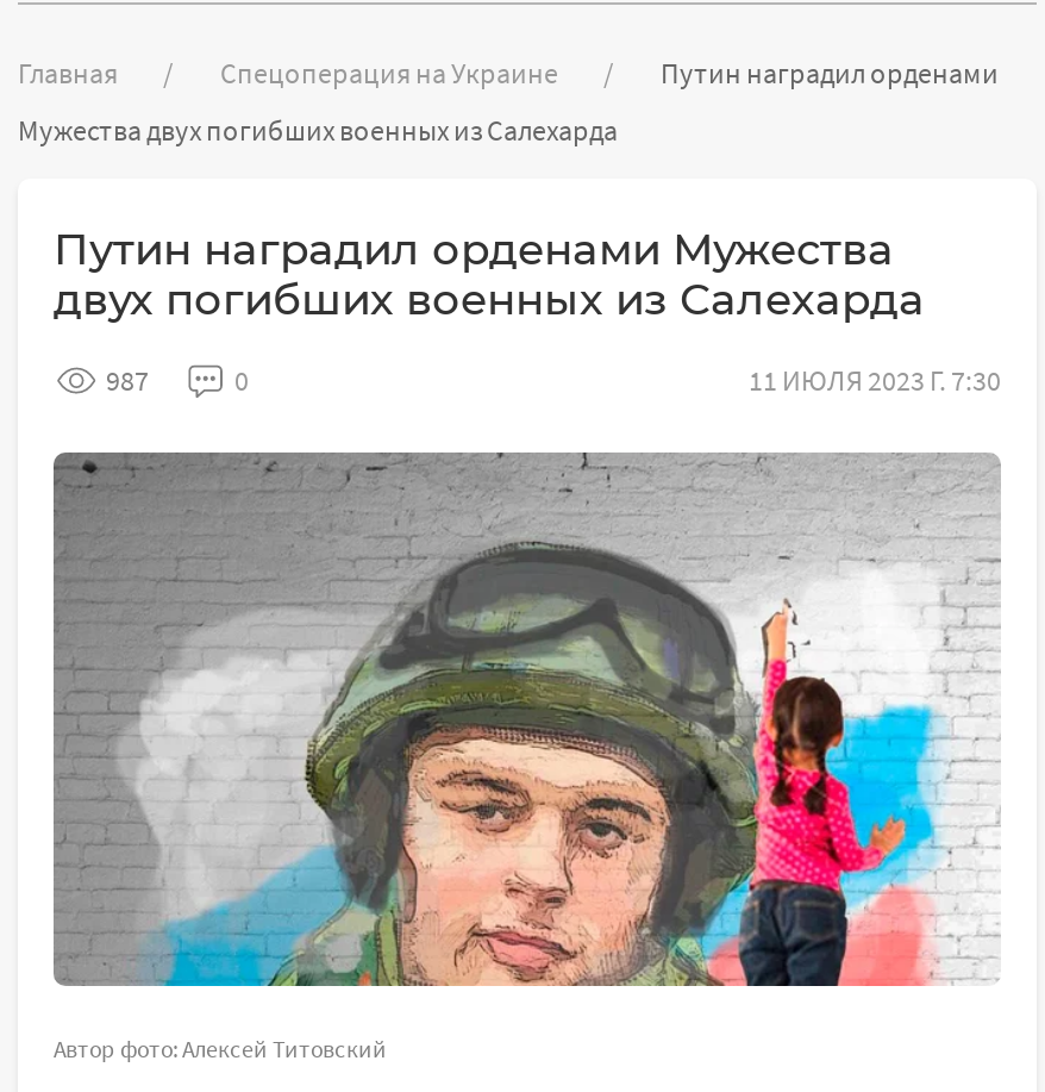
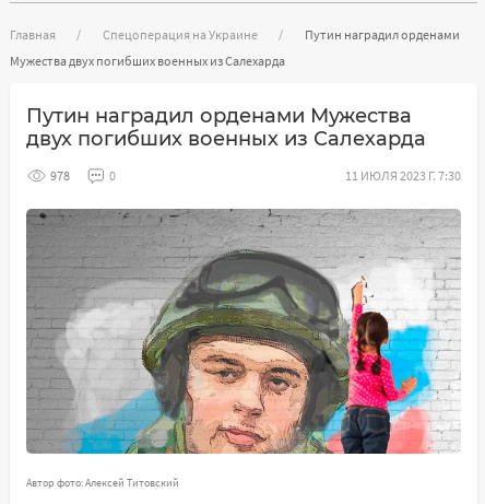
- 987
+ 978
